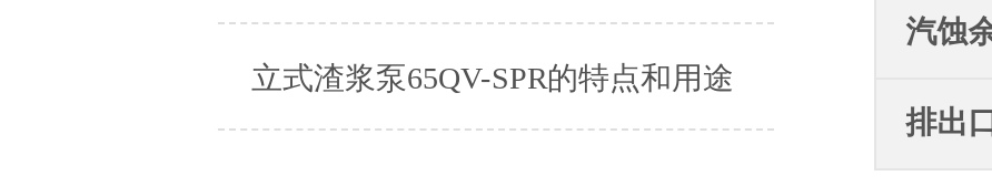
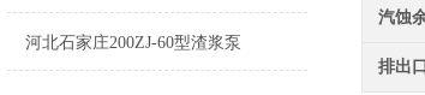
- 立式渣浆泵65QV-SPR的特点和用途
+ 河北石家庄200ZJ-60型渣浆泵
